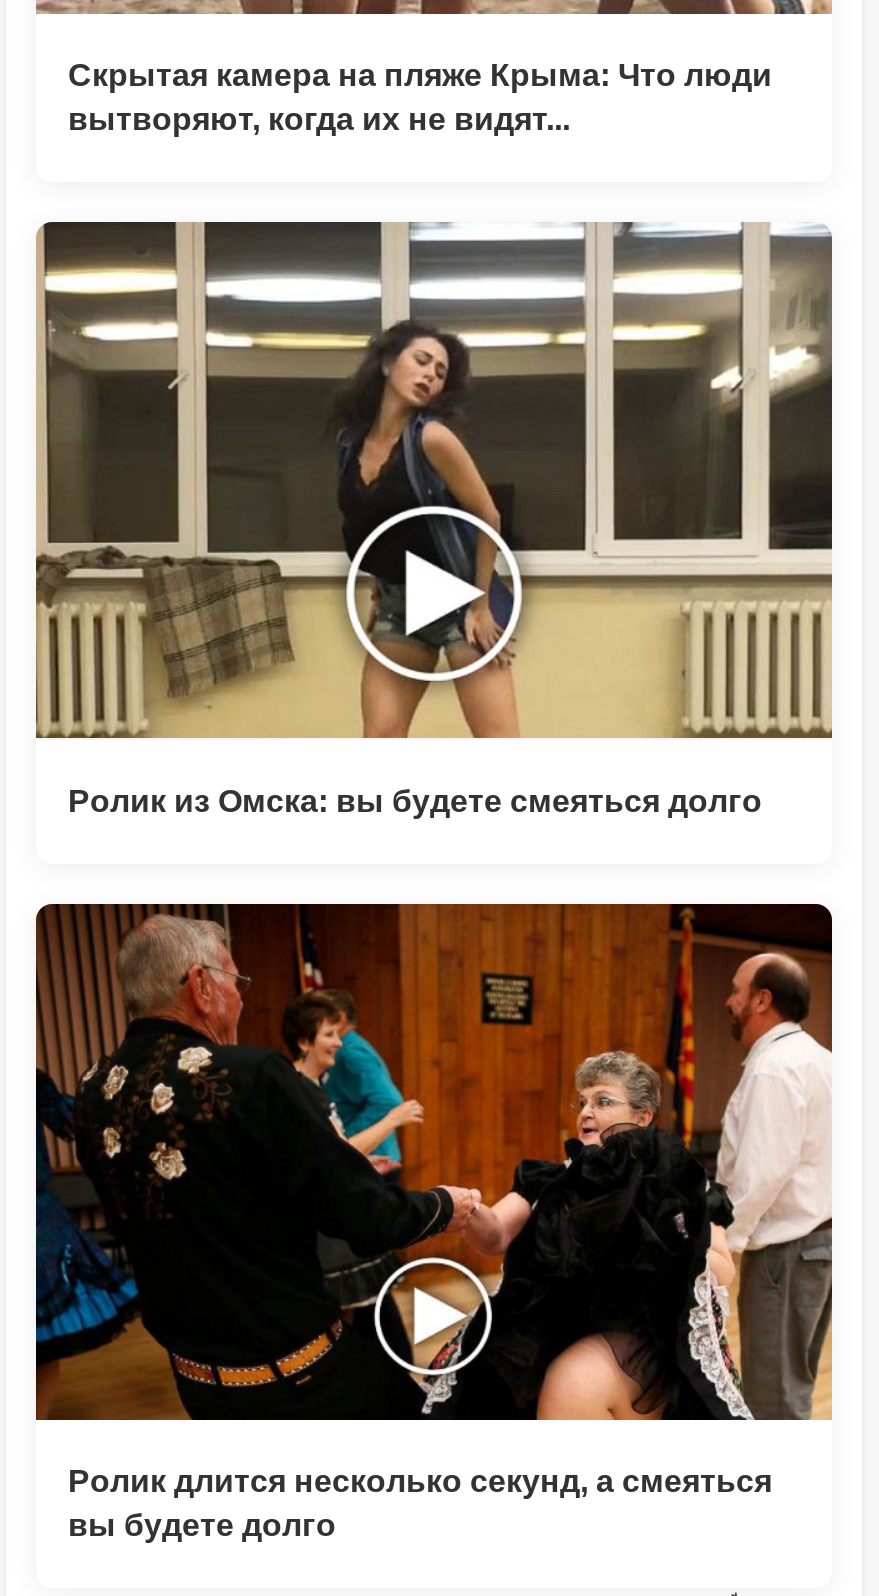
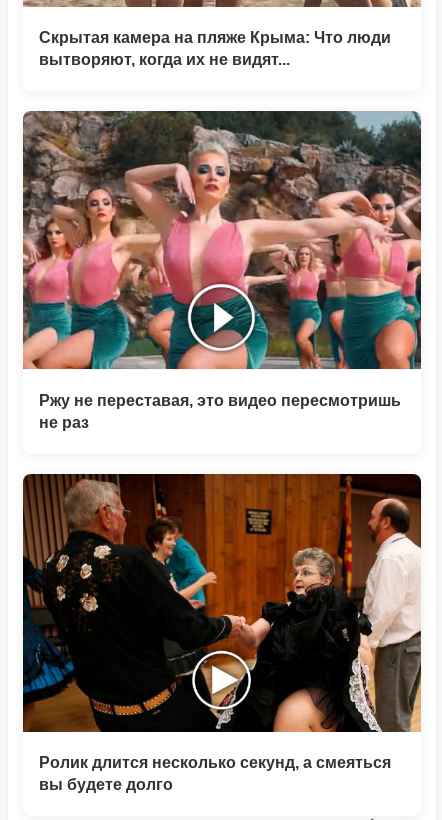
- [image]
- Ролик из Омска: вы будете смеяться долго
+ [image]
+ Ржу не переставая, это видео пересмотришь
+ не раз
